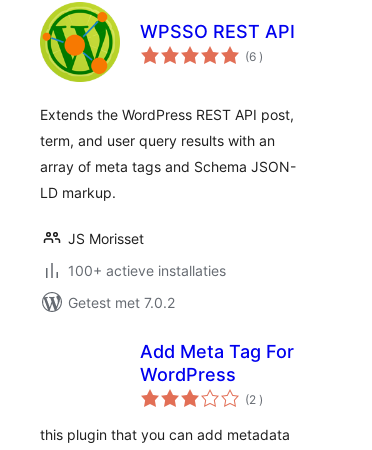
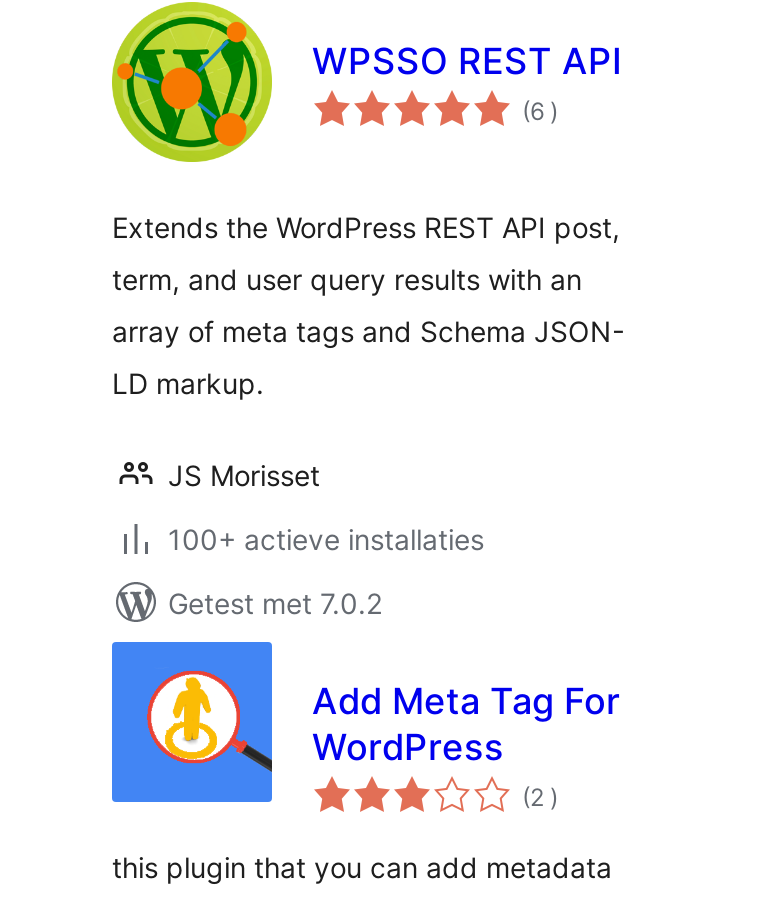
+ [image]
